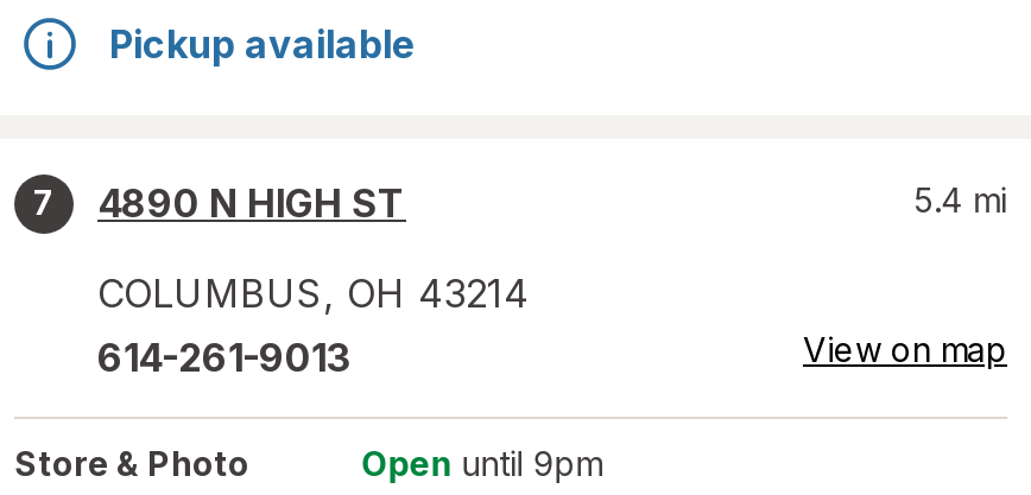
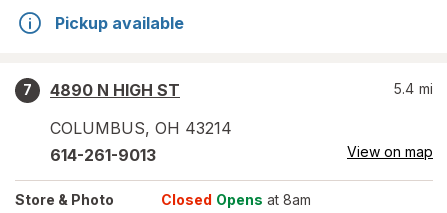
- Open until 9pm
+ Closed Opens at 8am
